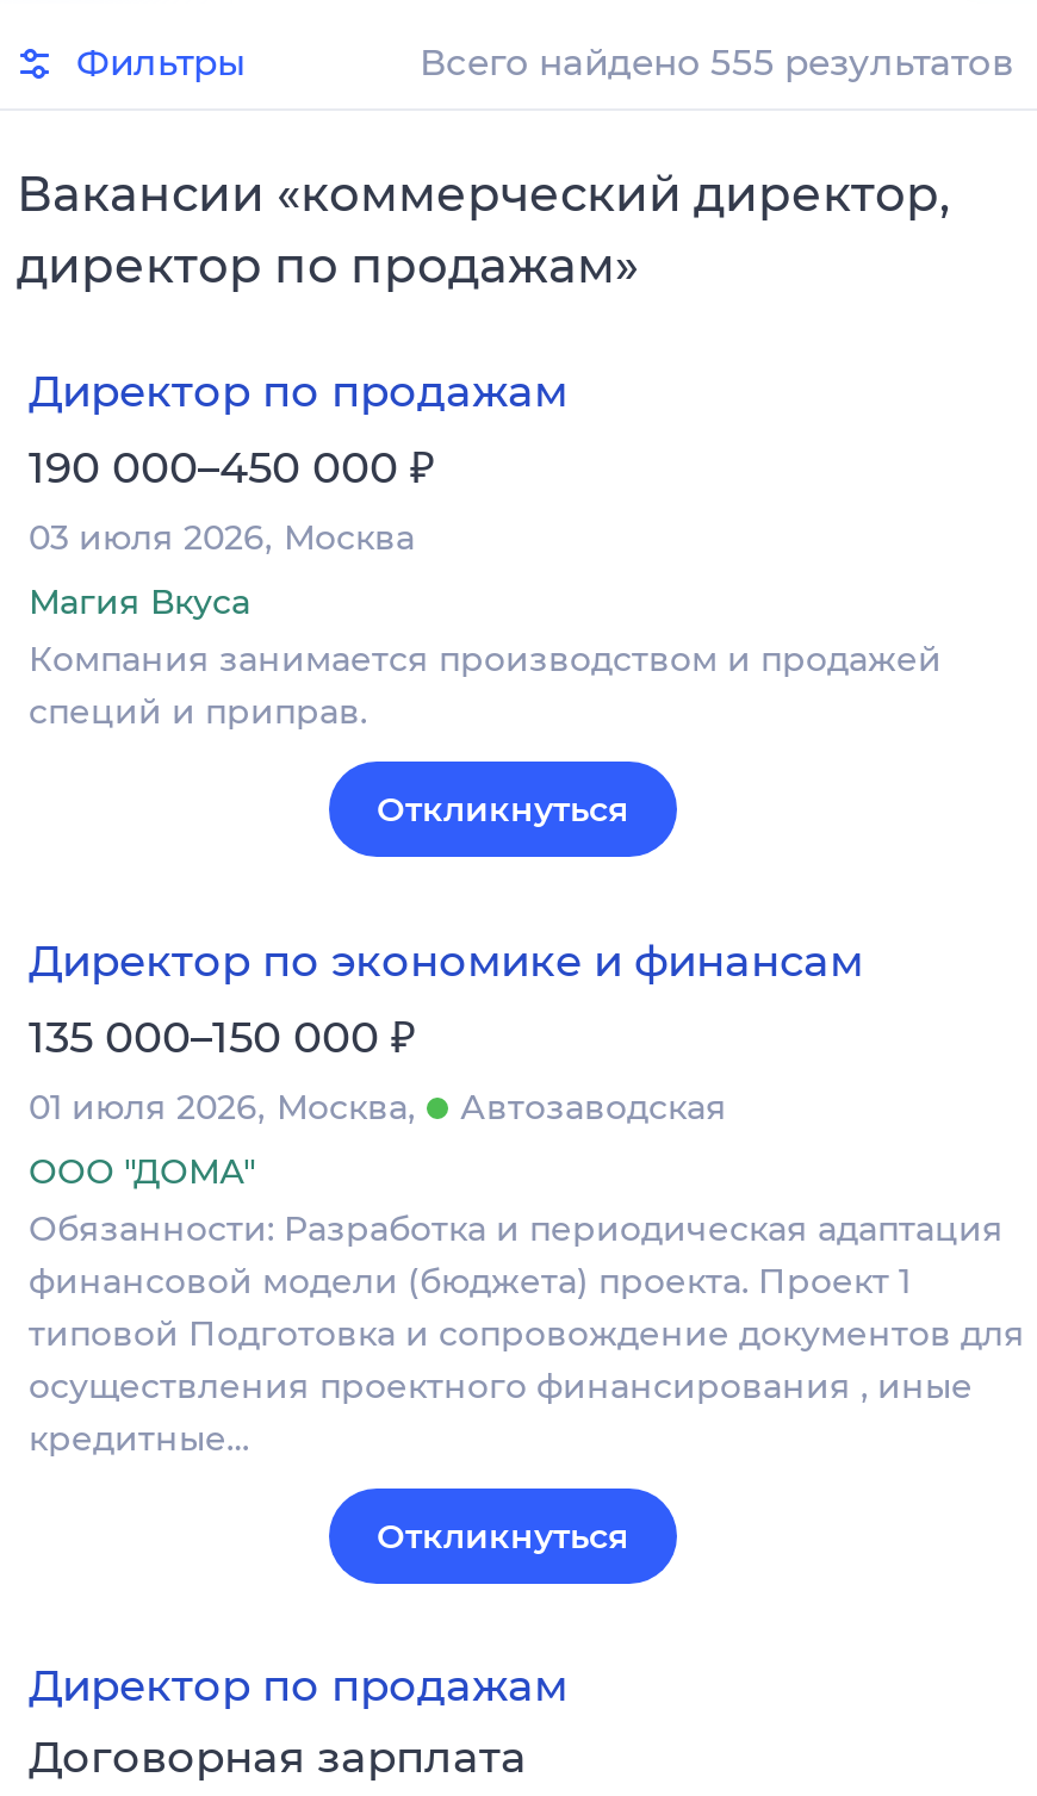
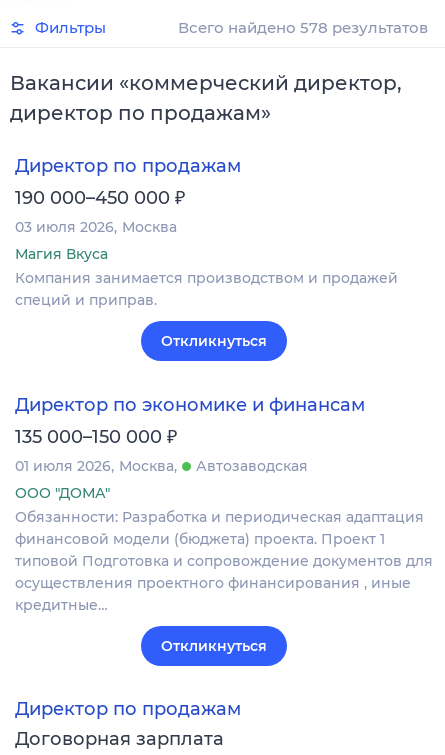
- Всего найдено 555 результатов
+ Всего найдено 578 результатов
